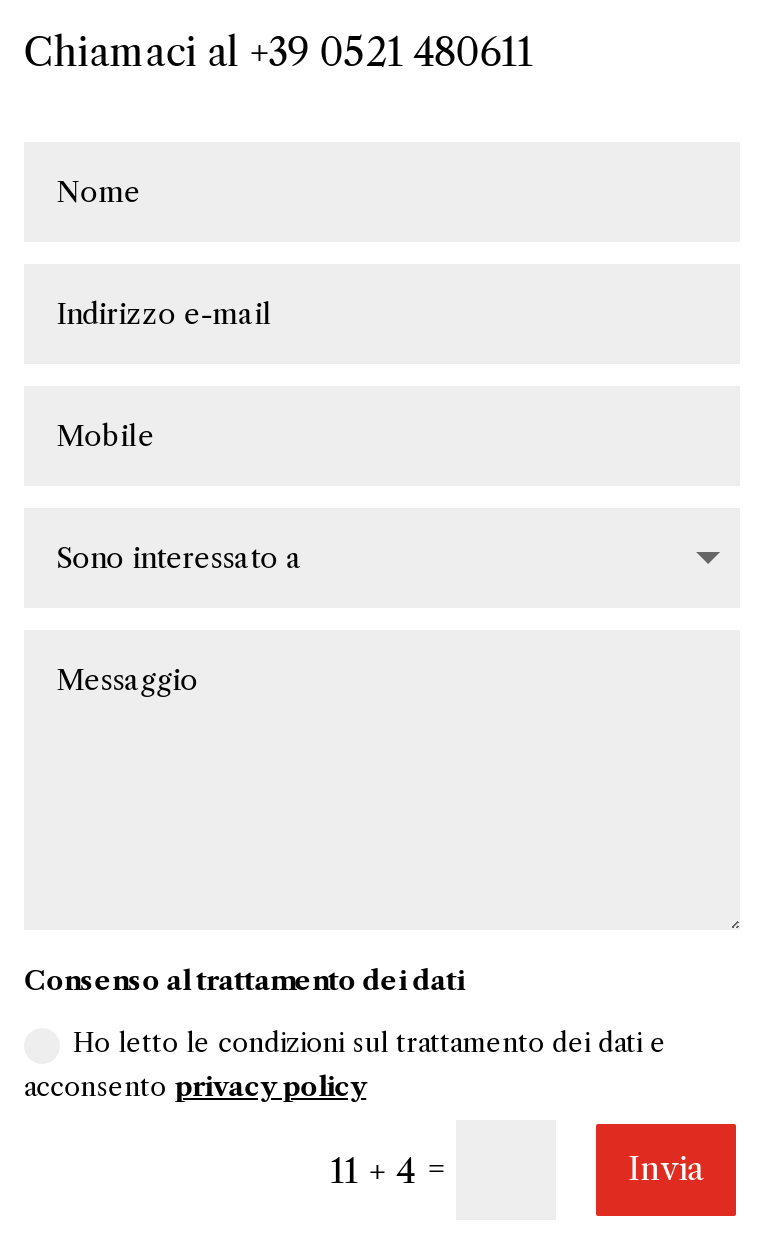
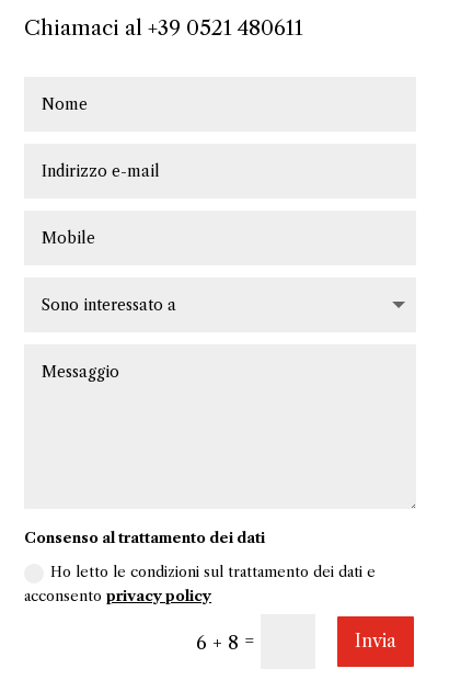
- 11 + 4 =
+ 6 + 8 =
